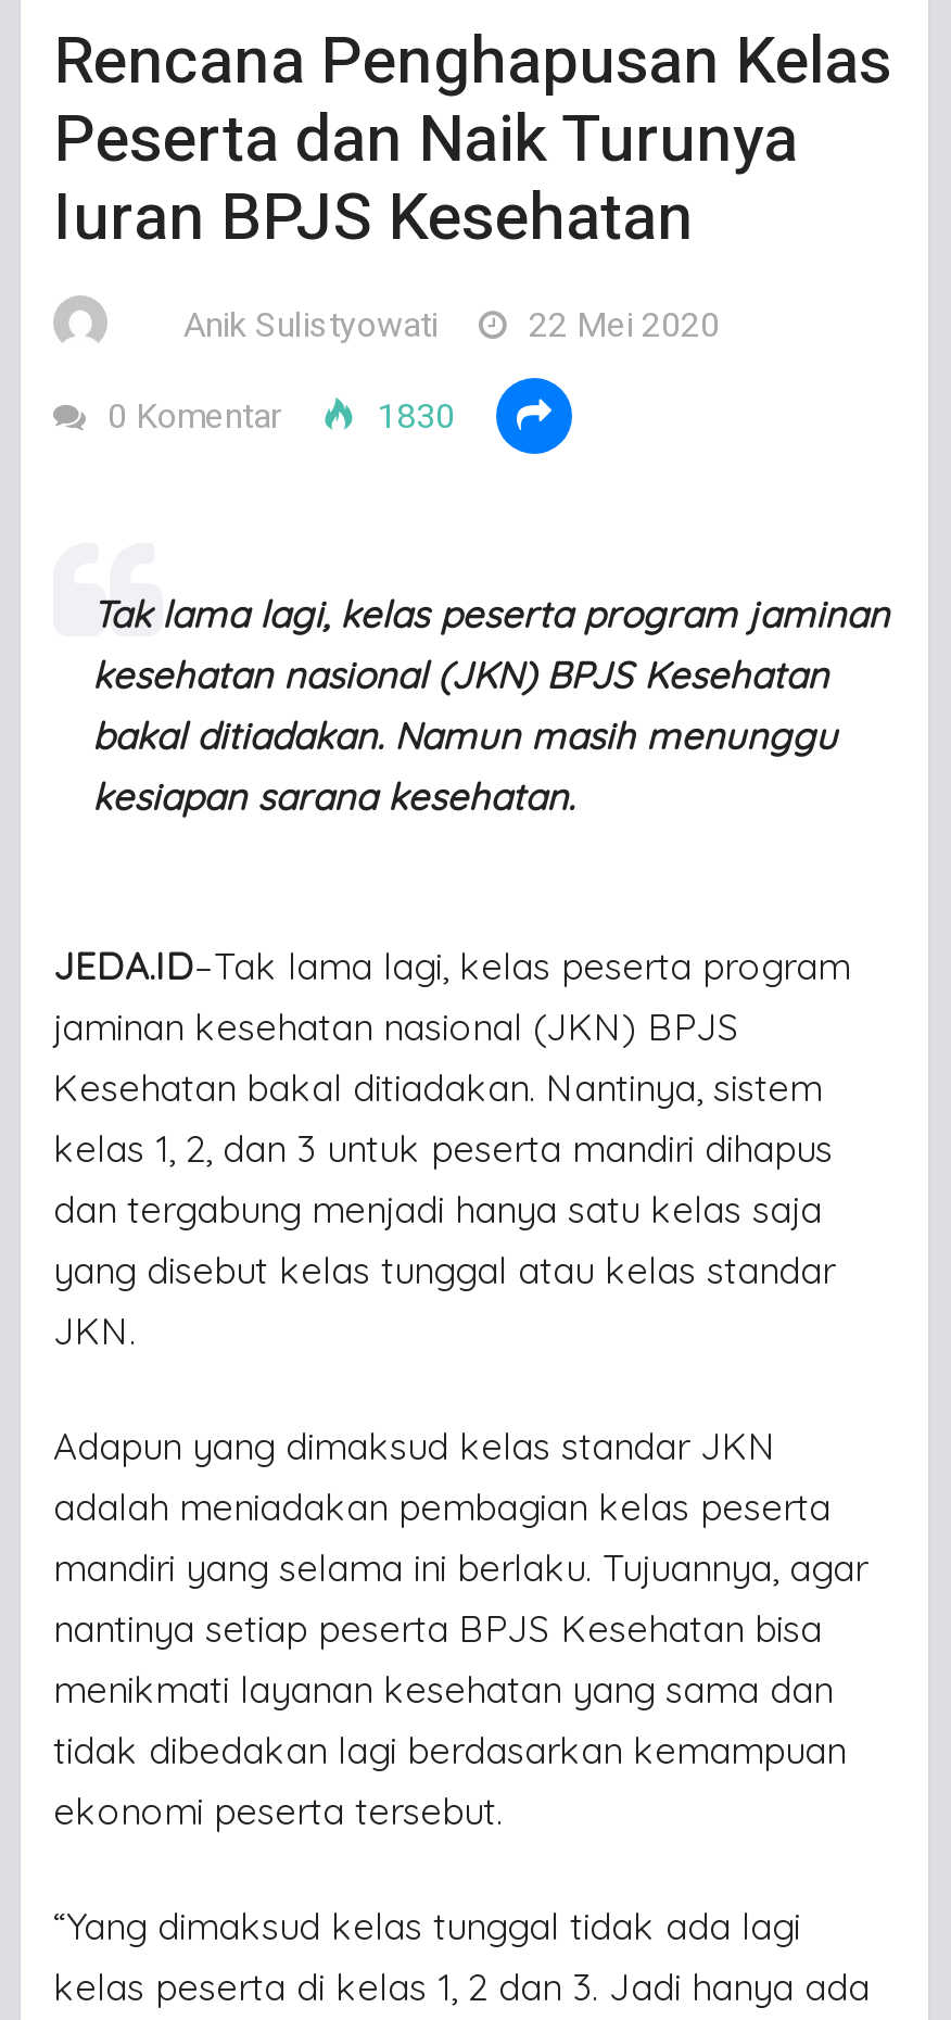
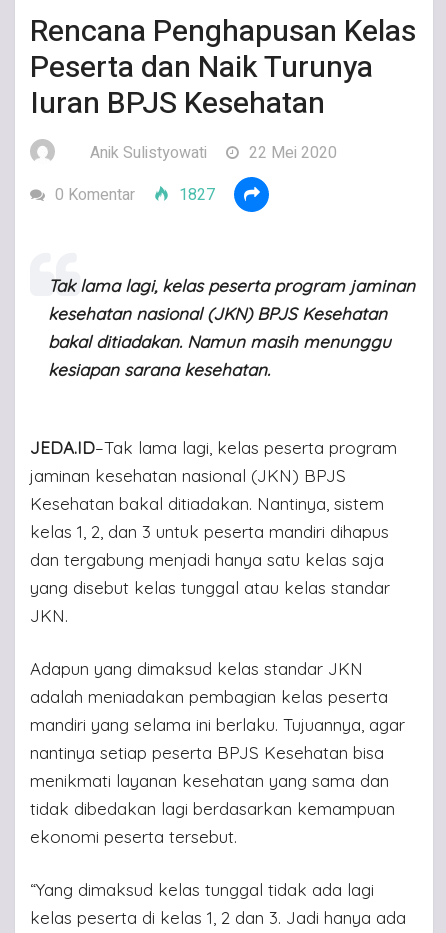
- 0 Komentar 1830
+ 0 Komentar 1827
